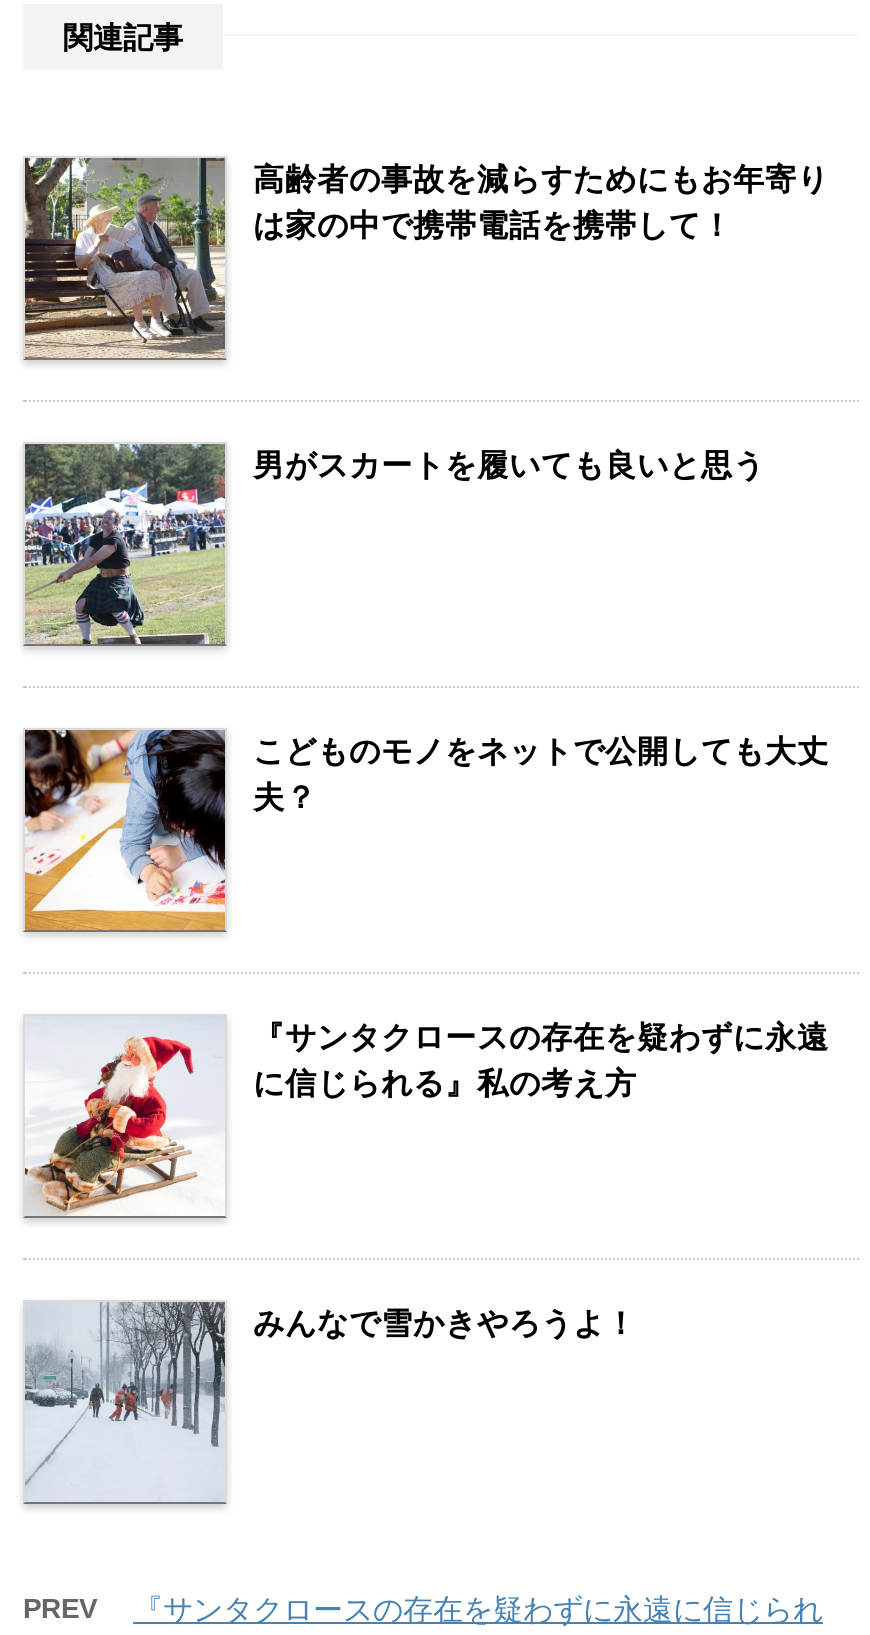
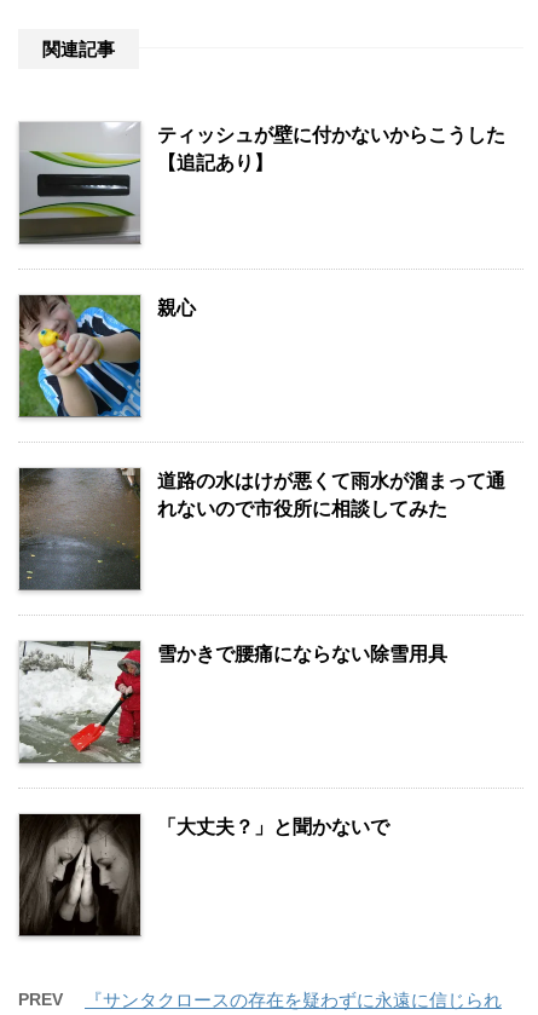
- [image]
- 高齢者の事故を減らすためにもお年寄り
- は家の中で携帯電話を携帯して！
+ [image]
+ ティッシュが壁に付かないからこうした
+ 【追記あり】

- [image]
- 男がスカートを履いても良いと思う
+ [image]
+ 親心

- [image]
- こどものモノをネットで公開しても大丈
- 夫？
+ [image]
+ 道路の水はけが悪くて雨水が溜まって通
+ れないので市役所に相談してみた

- [image]
- 『サンタクロースの存在を疑わずに永遠
- に信じられる』私の考え方
+ [image]
+ 雪かきで腰痛にならない除雪用具

- [image]
- みんなで雪かきやろうよ！
+ [image]
+ 「大丈夫？」と聞かないで
